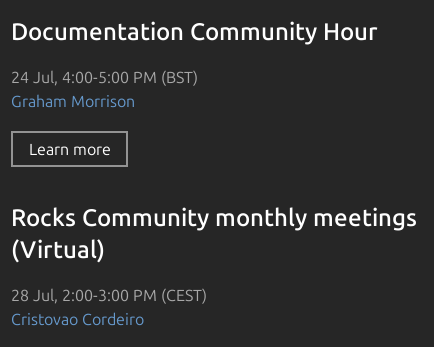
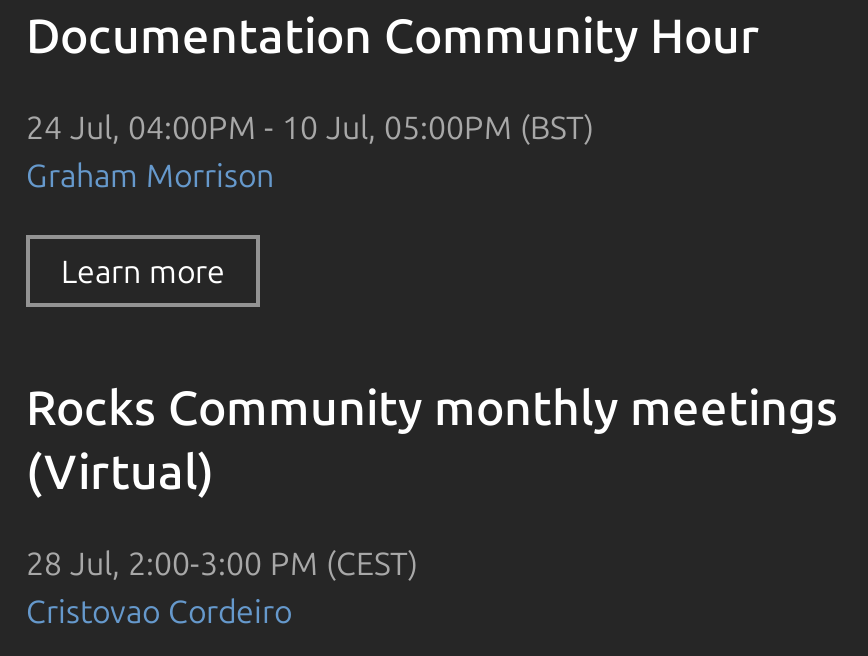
- 24 Jul, 4:00-5:00 PM (BST)
+ 24 Jul, 04:00PM - 10 Jul, 05:00PM (BST)
